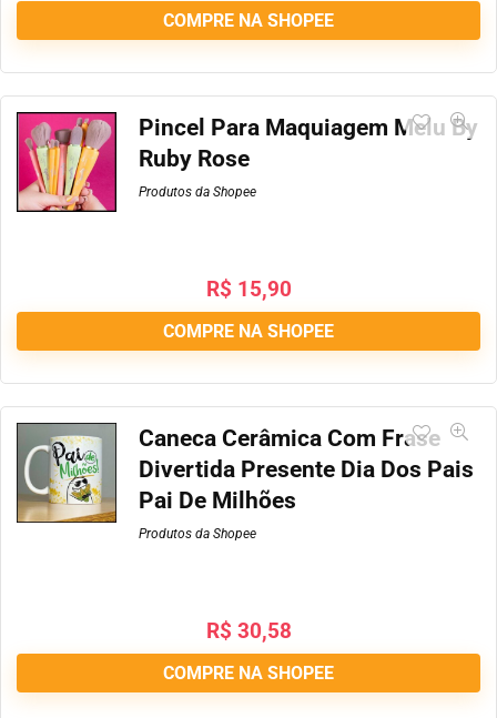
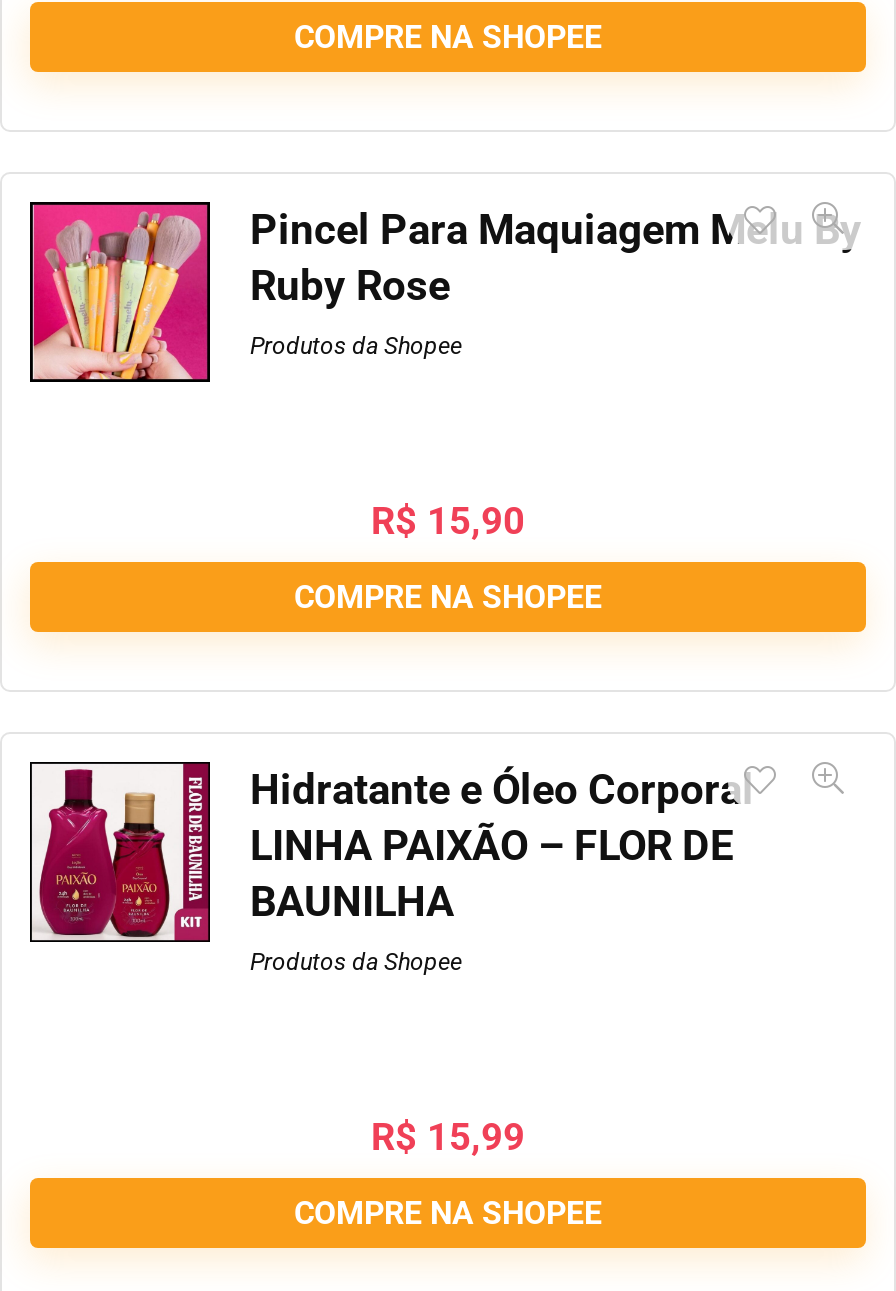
- [image]
- Caneca Cerâmica Com Frase
- Divertida Presente Dia Dos Pais
- Pai De Milhões
+ [image]
+ Hidratante e Óleo Corporal
+ LINHA PAIXÃO – FLOR DE
+ BAUNILHA

- R$30,58
+ R$15,99
